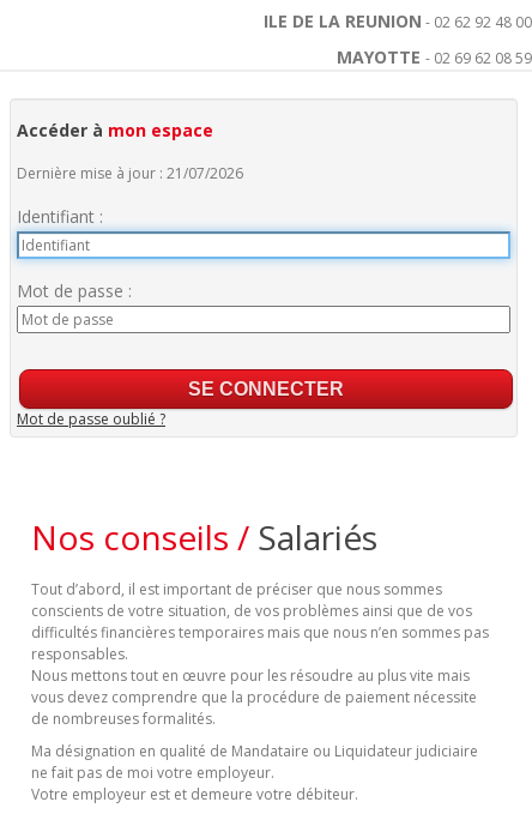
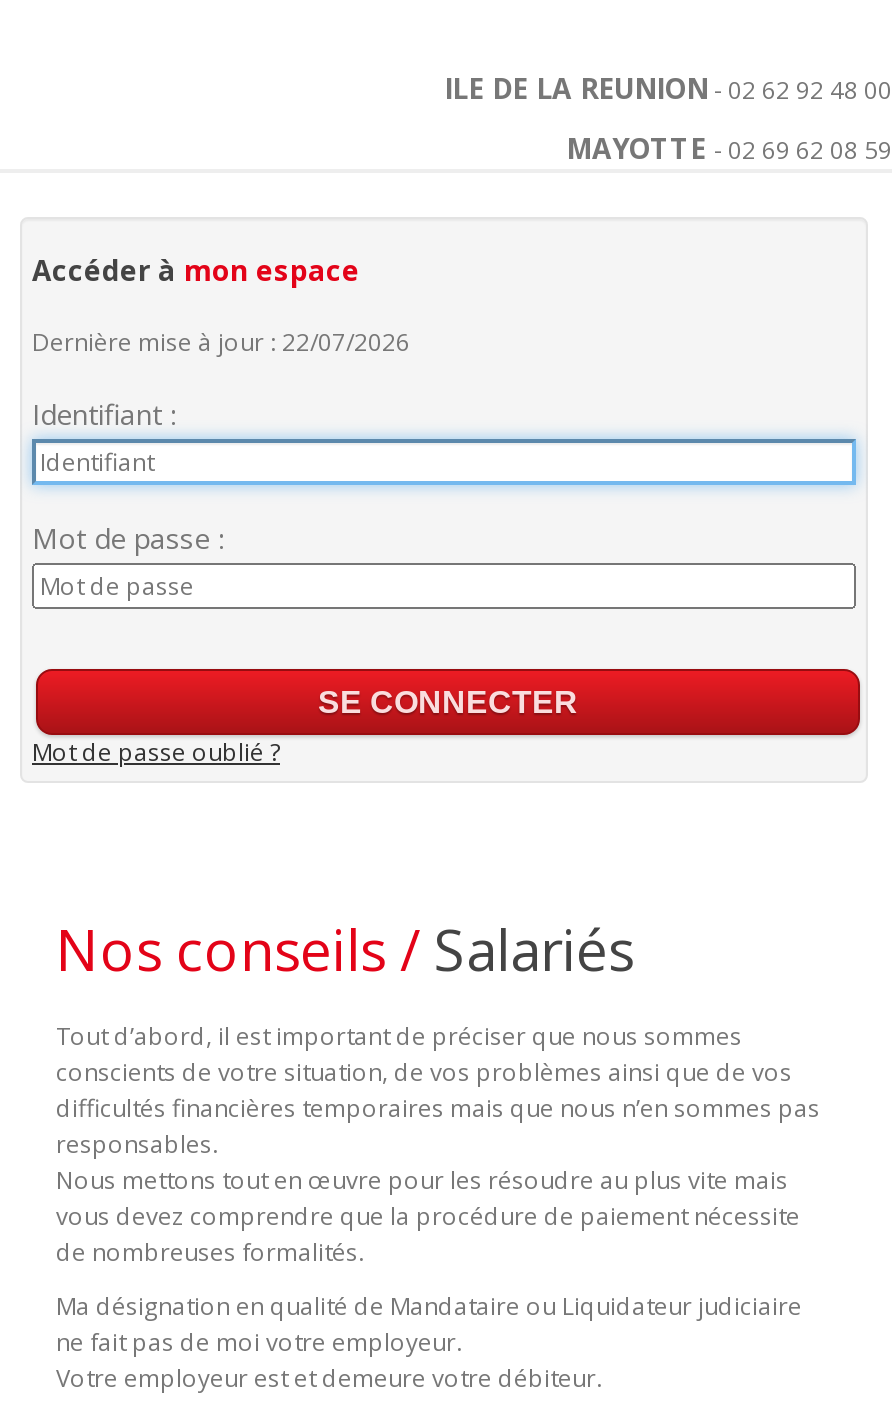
- Dernière mise à jour : 21/07/2026
+ Dernière mise à jour : 22/07/2026
